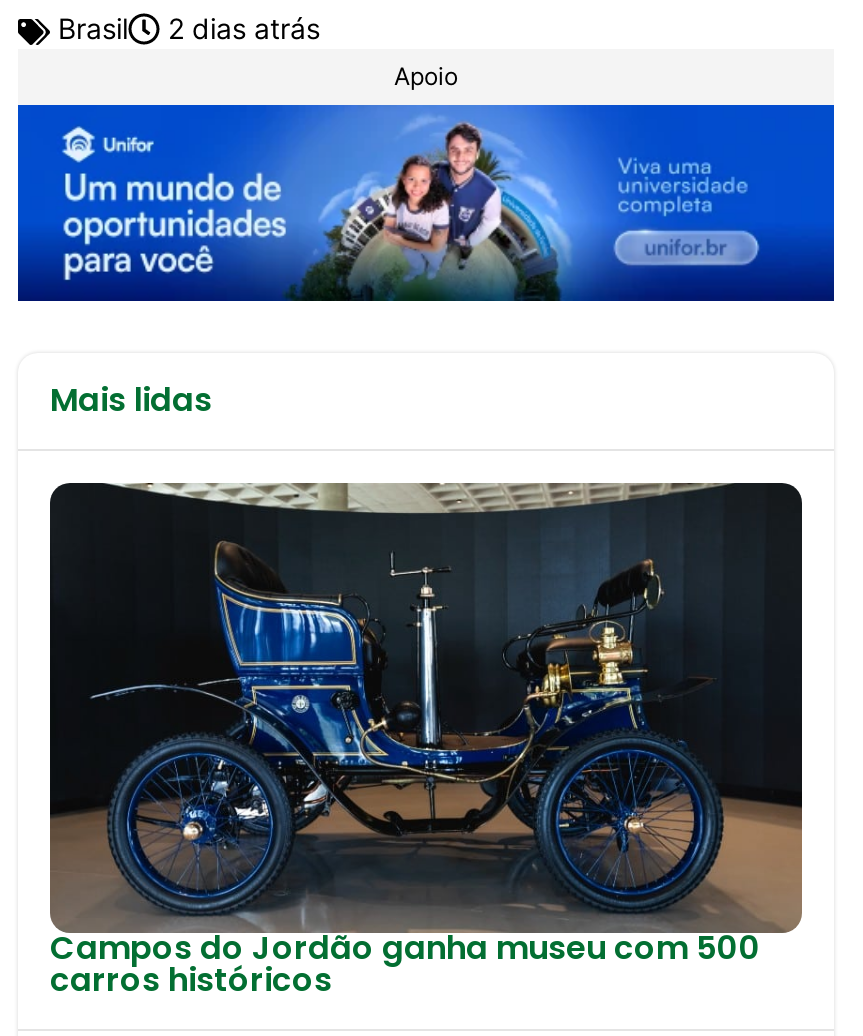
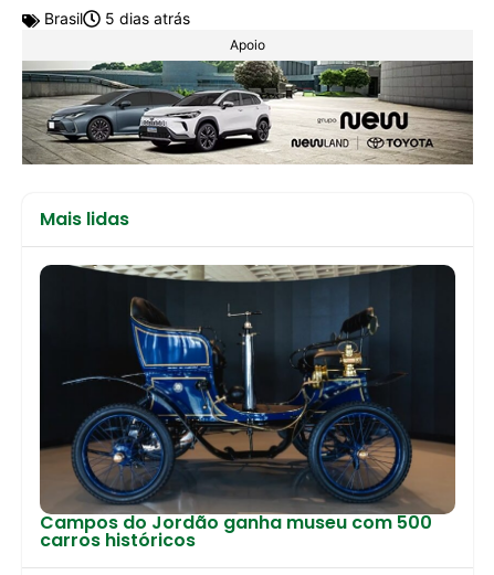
- Brasil 2 dias atrás
+ Brasil 5 dias atrás

- [image]
+ [image]
